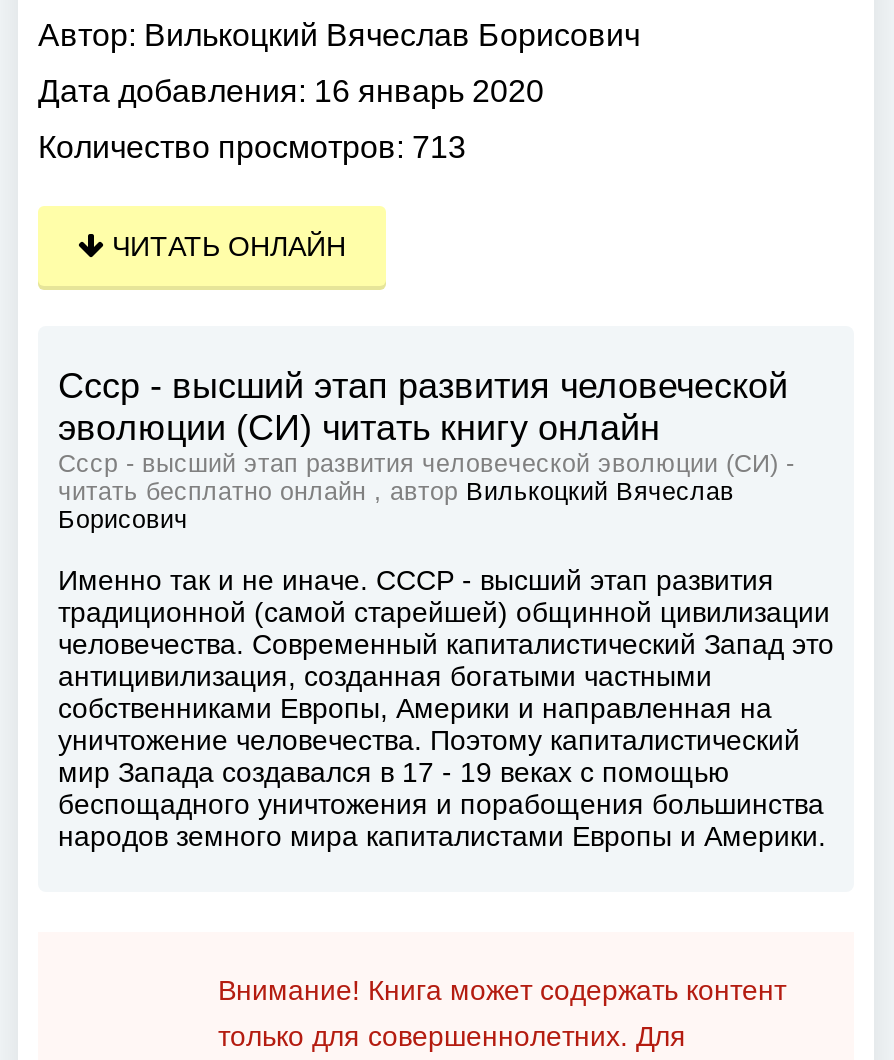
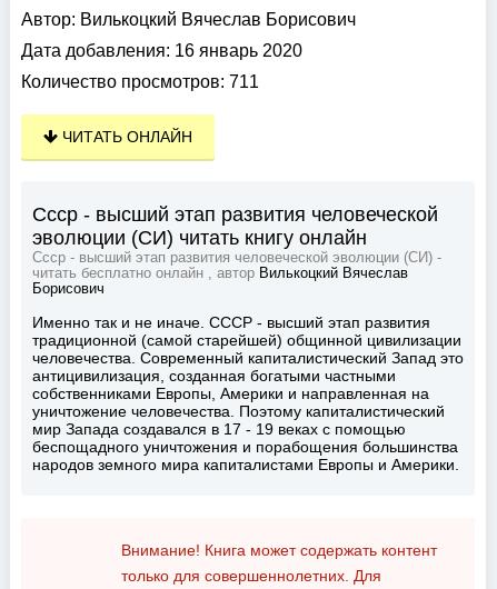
- Количество просмотров: 713
+ Количество просмотров: 711
